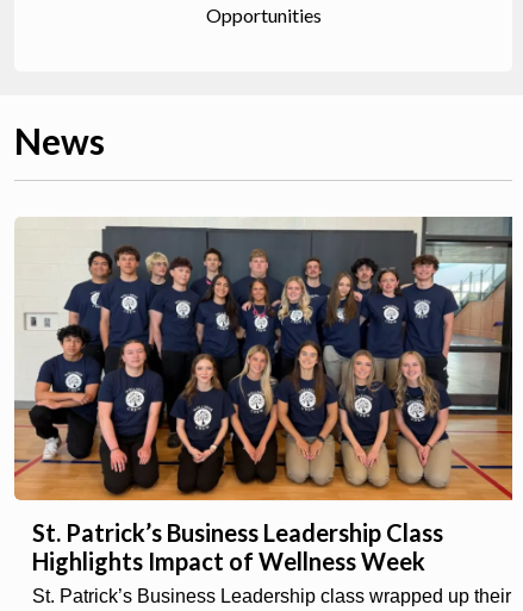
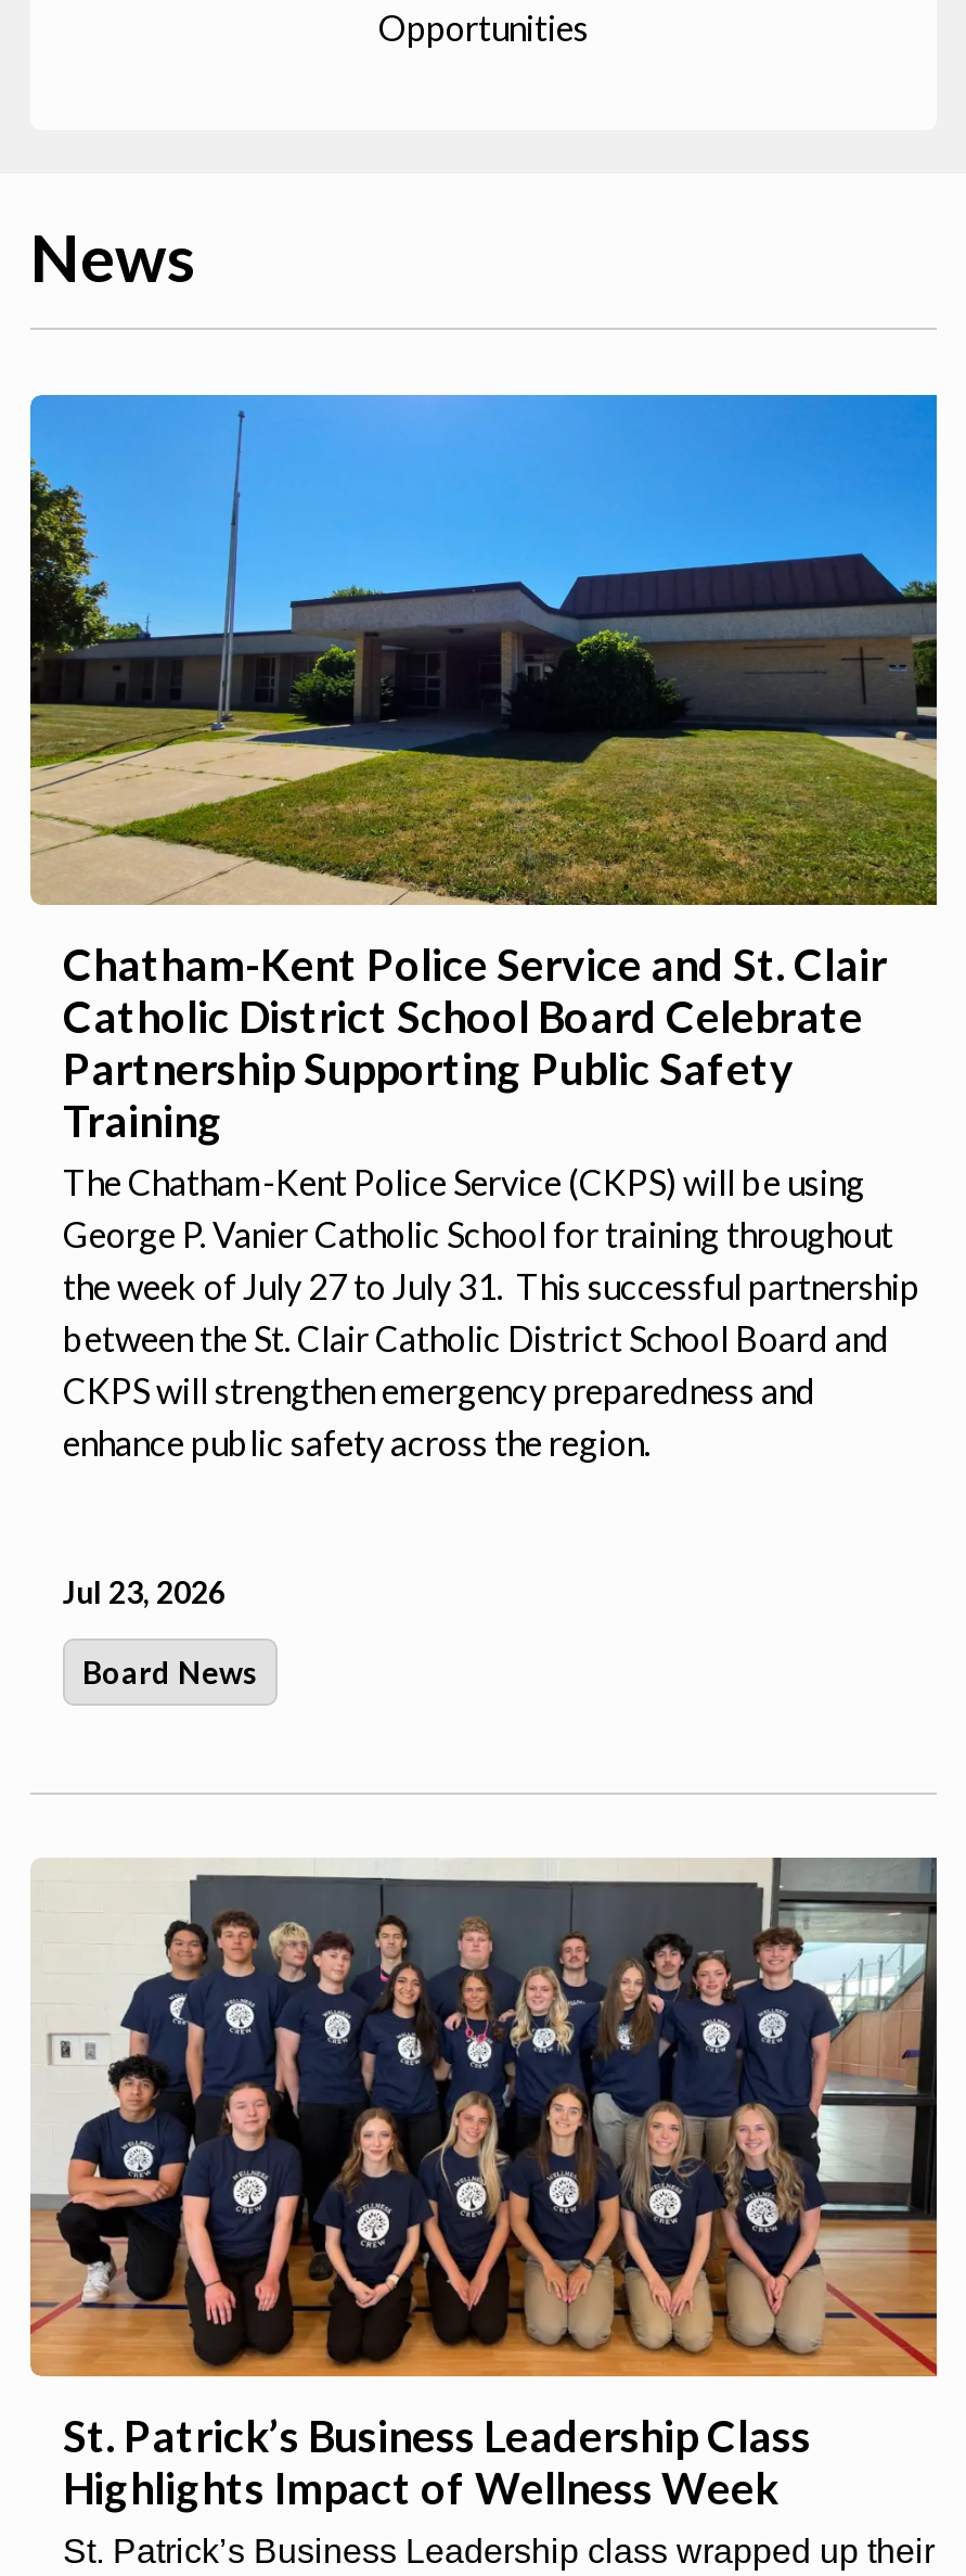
+ [image]
+ Chatham-Kent Police Service and St. Clair
+ Catholic District School Board Celebrate
+ Partnership Supporting Public Safety
+ Training
+ The Chatham-Kent Police Service (CKPS) will be using
+ George P. Vanier Catholic School for training throughout
+ the week of July 27 to July 31. This successful partnership
+ between the St. Clair Catholic District School Board and
+ CKPS will strengthen emergency preparedness and
+ enhance public safety across the region.

+ Jul 23, 2026
+ Board News
